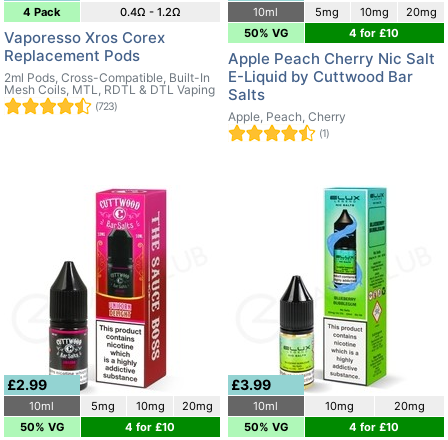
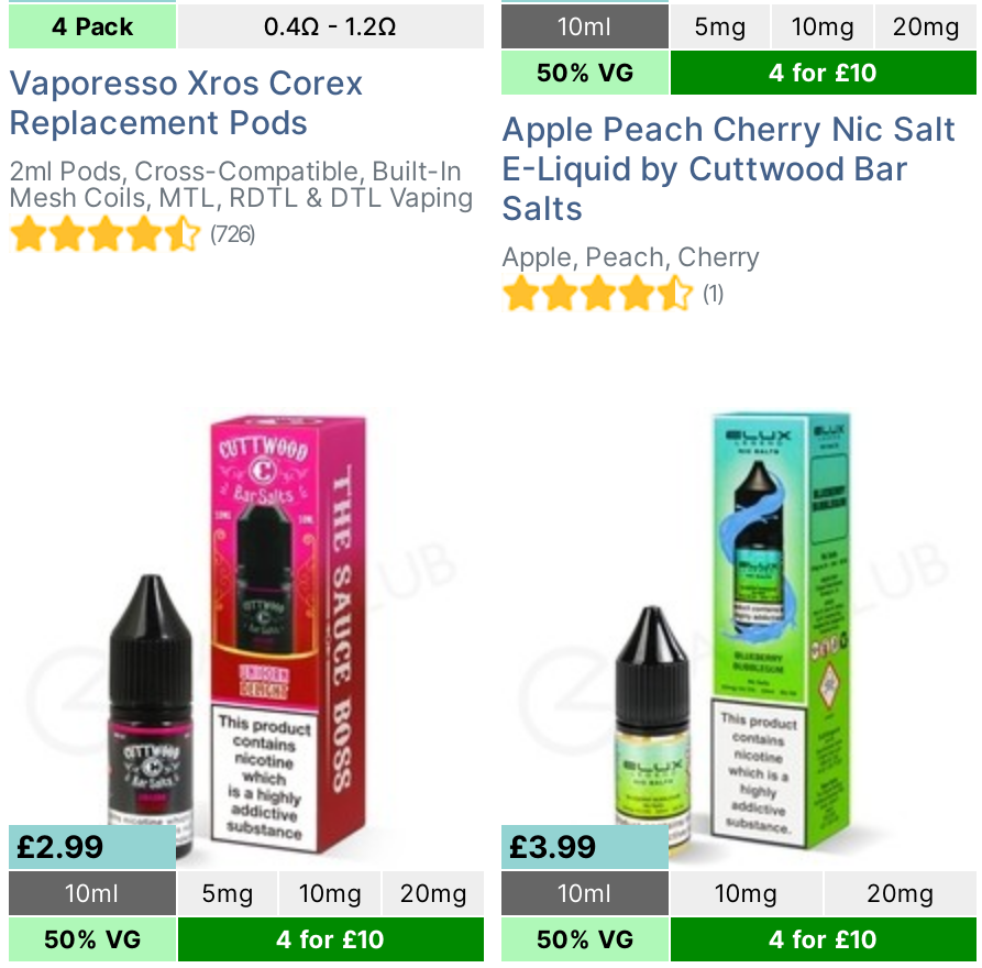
- (723)
+ (726)
